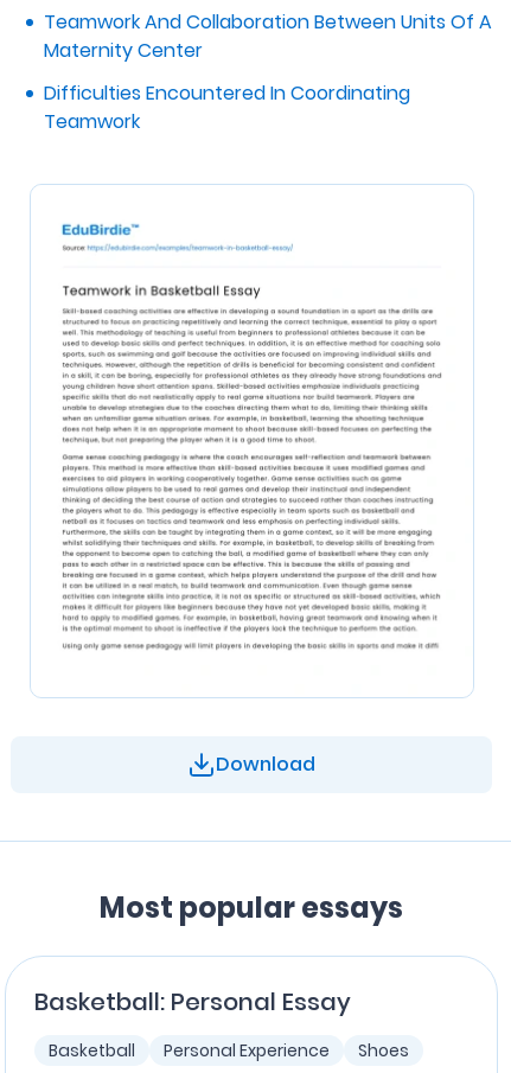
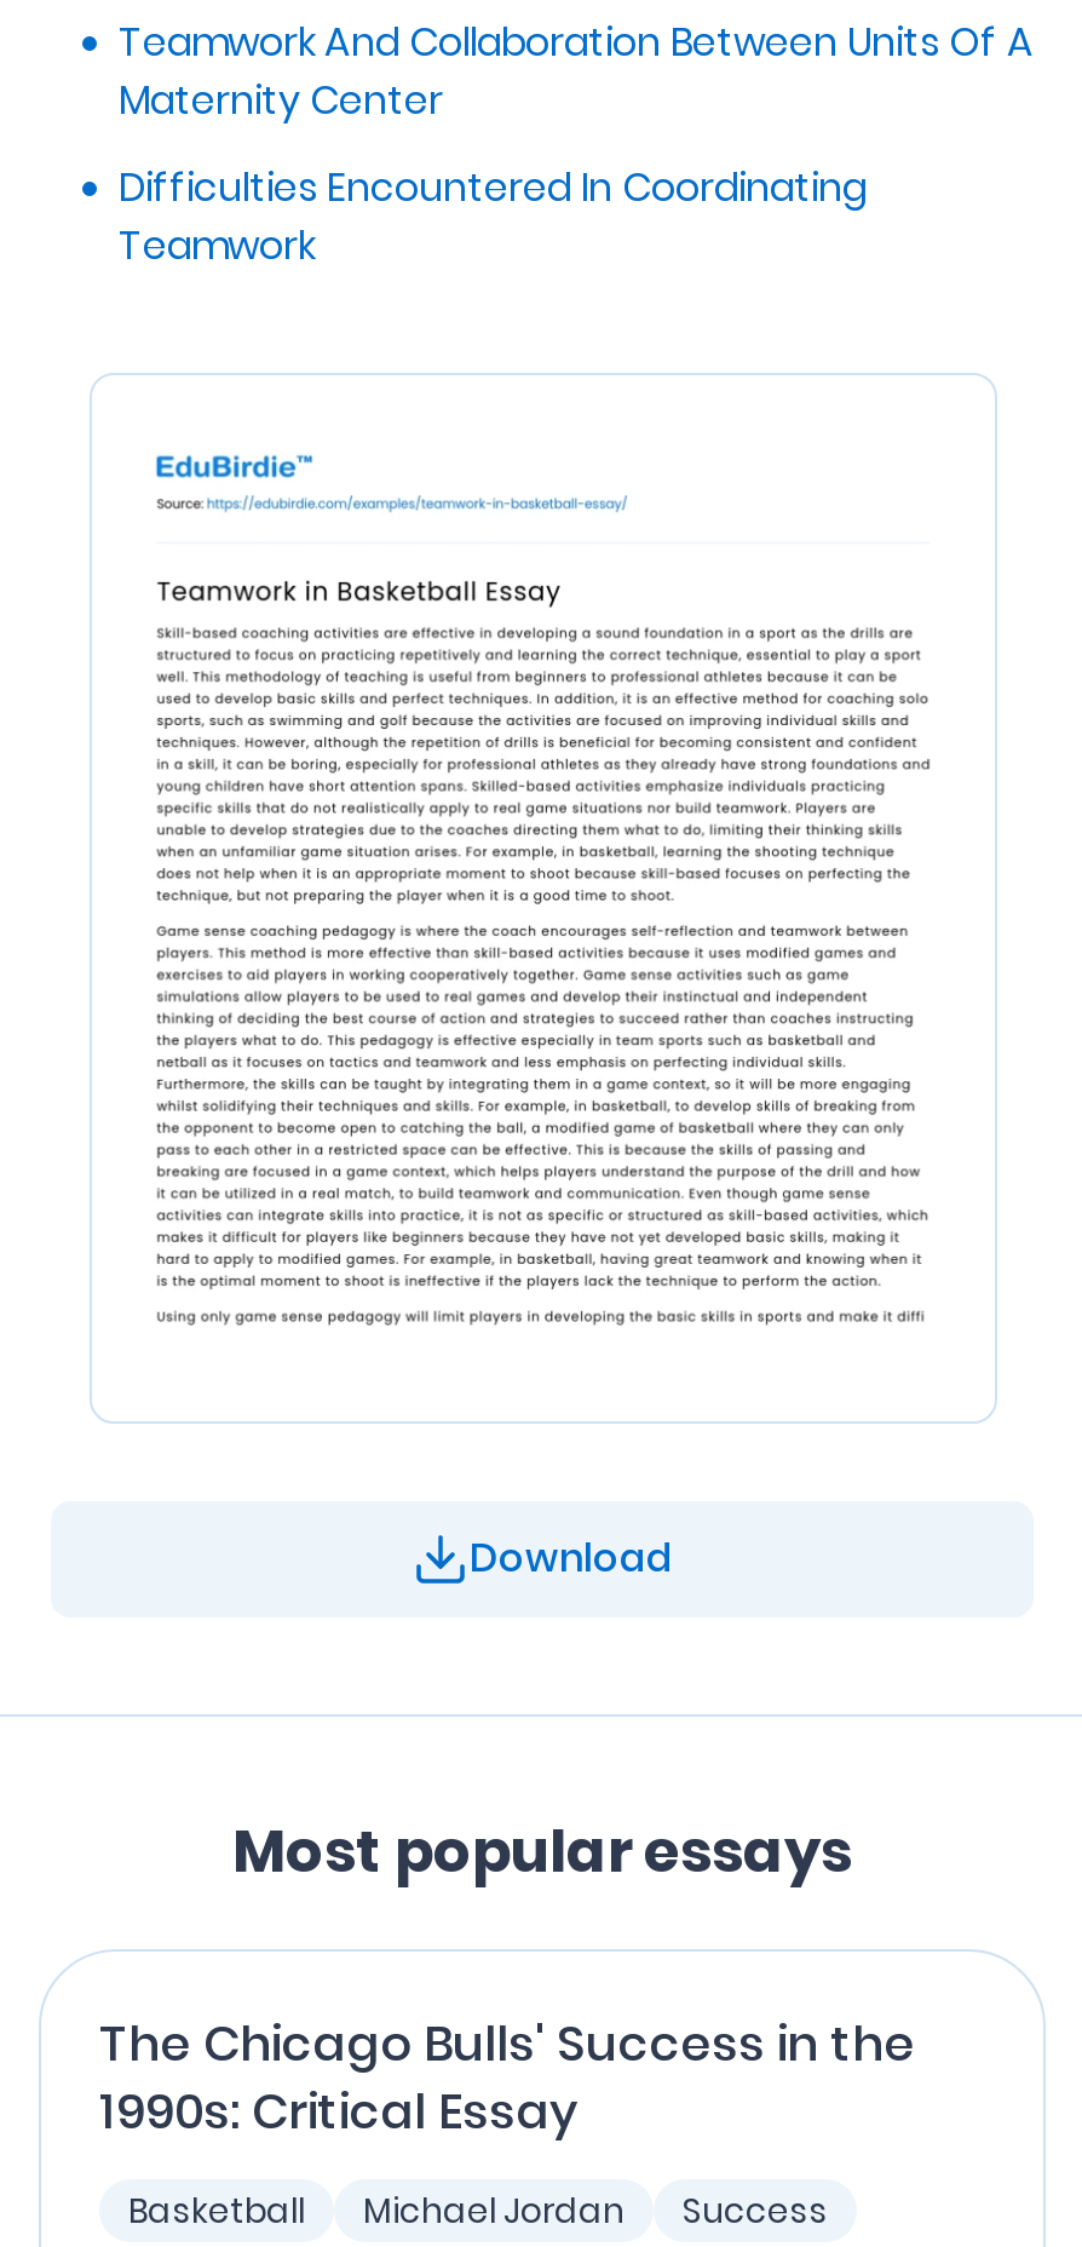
- Basketball: Personal Essay
+ The Chicago Bulls' Success in the
+ 1990s: Critical Essay

- Personal Experience
- Shoes
+ Michael Jordan
+ Success
